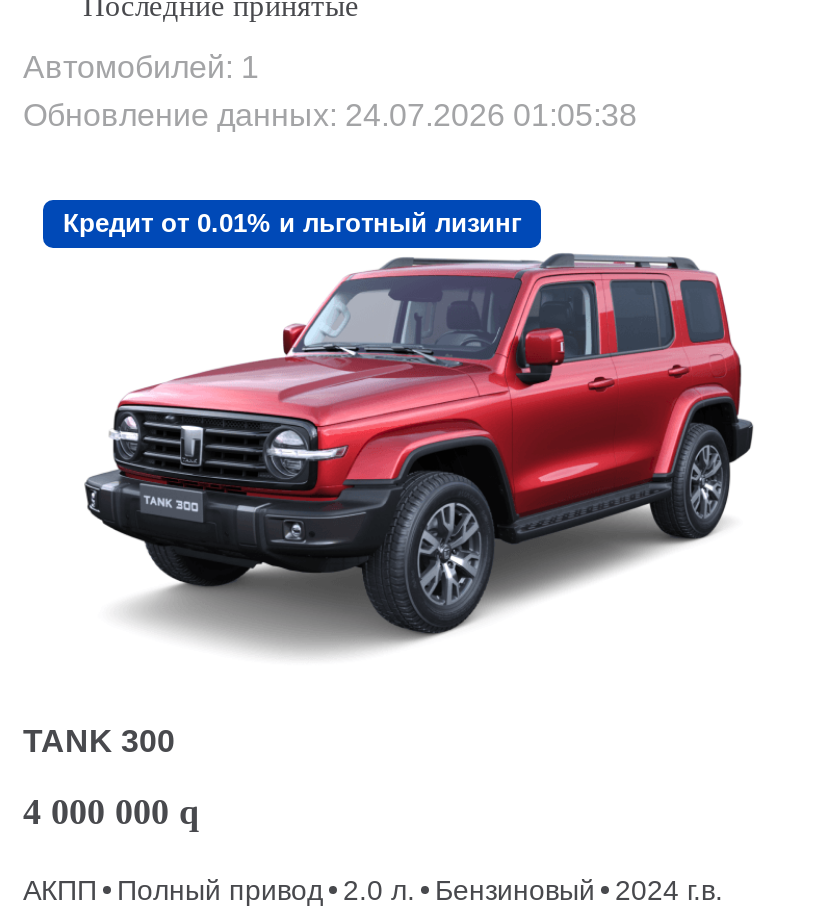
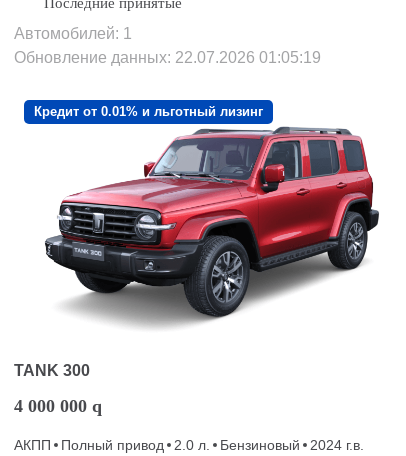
- Обновление данных: 24.07.2026 01:05:38
+ Обновление данных: 22.07.2026 01:05:19
